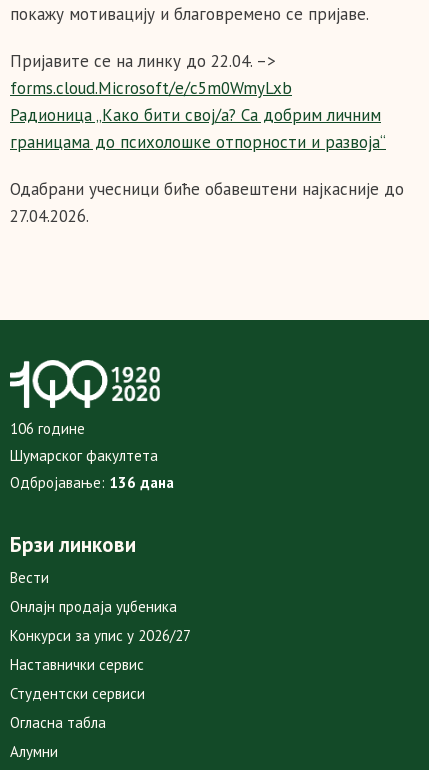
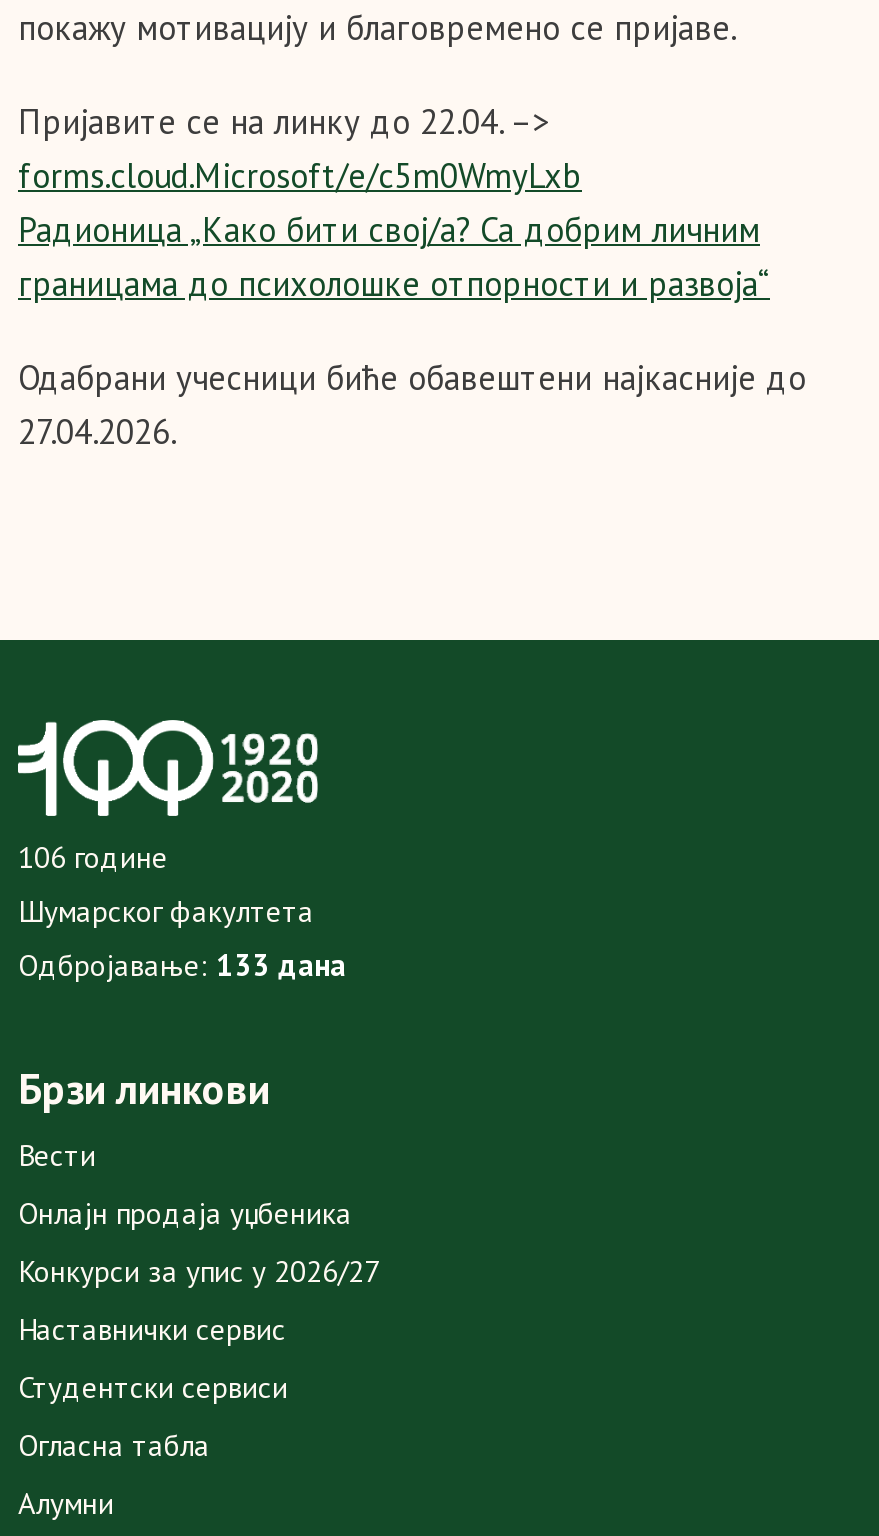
- Одбројавање: 136 дана
+ Одбројавање: 133 дана
